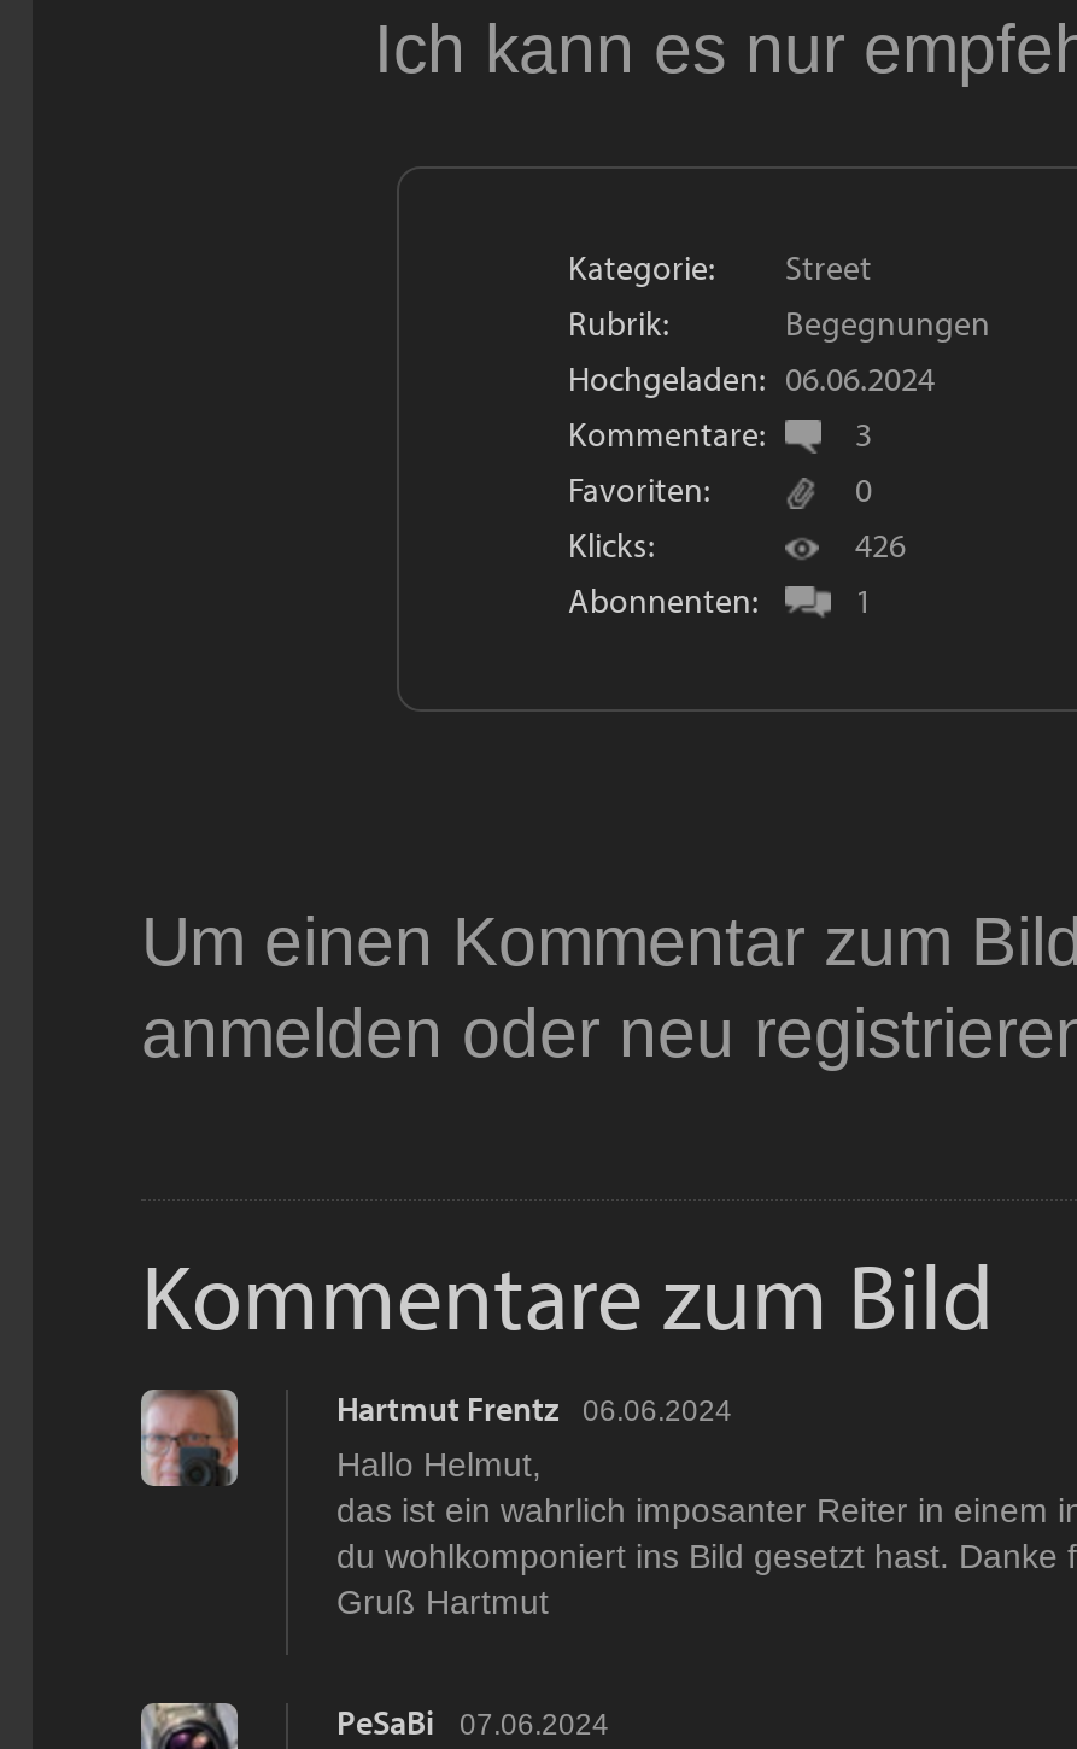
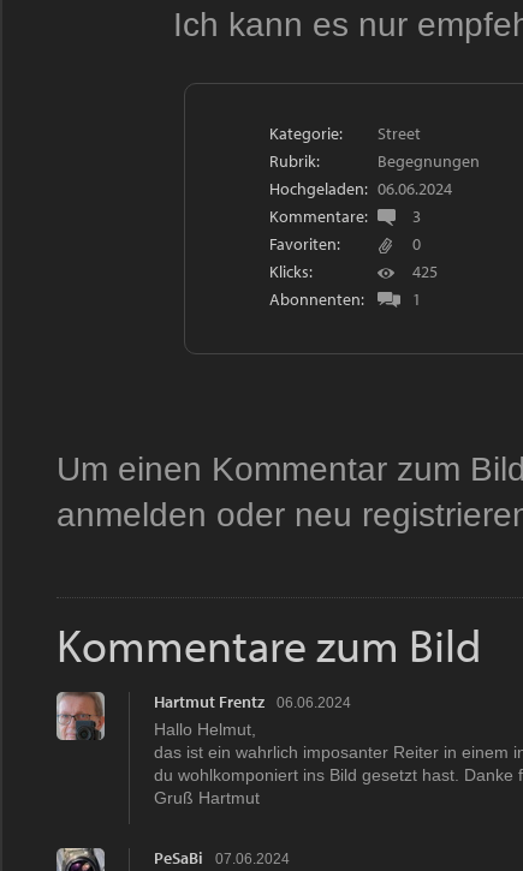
- 426
+ 425
